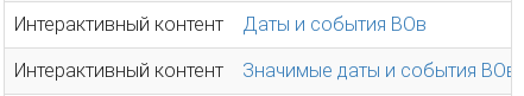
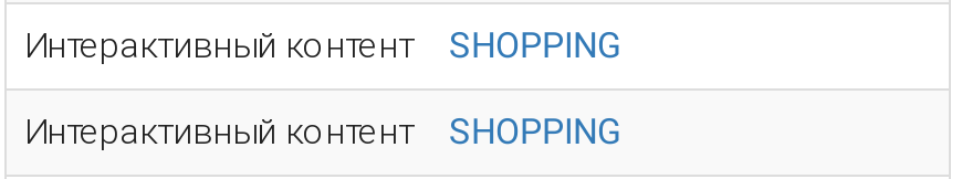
- Даты и события ВОв
+ SHOPPING

- Значимые даты и события ВОв
+ SHOPPING
